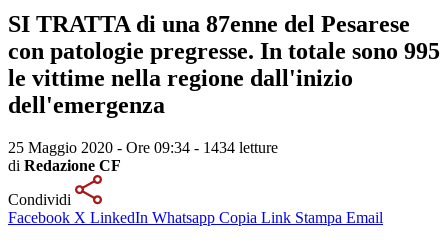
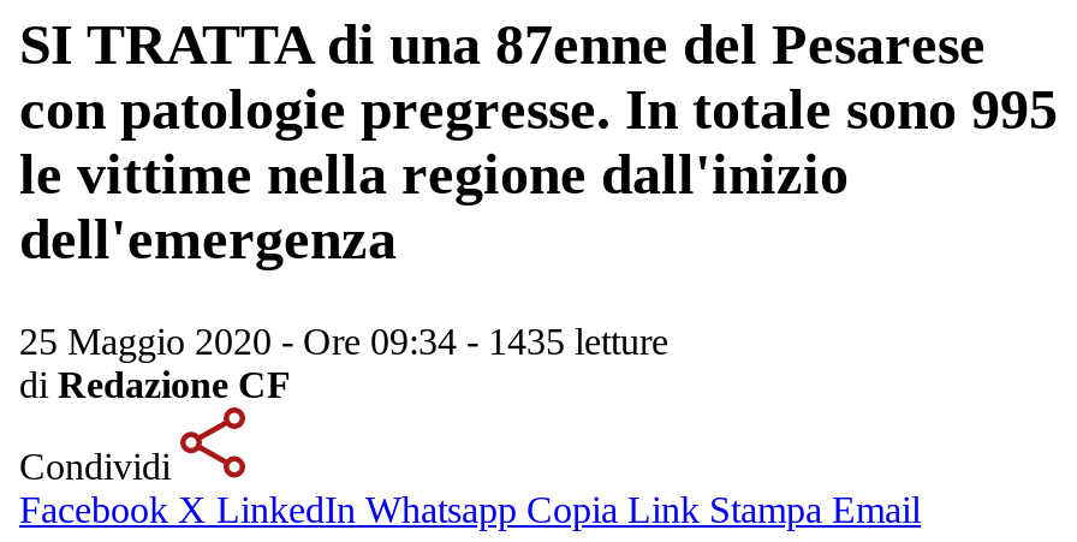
- 25 Maggio 2020 - Ore 09:34 - 1434 letture
+ 25 Maggio 2020 - Ore 09:34 - 1435 letture
